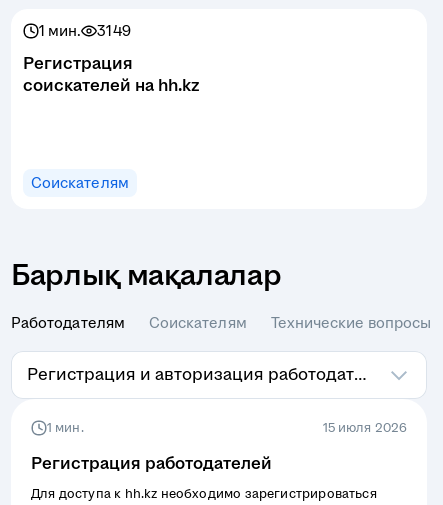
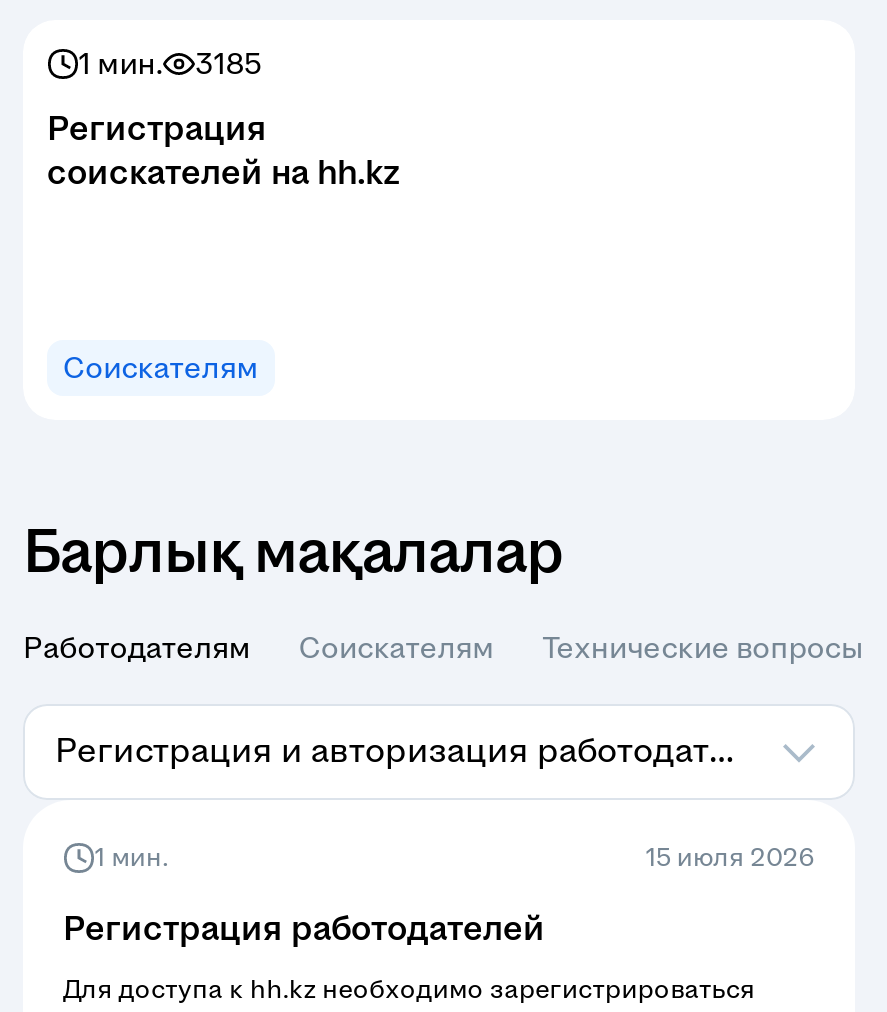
- 1 мин. 3149
+ 1 мин. 3185
